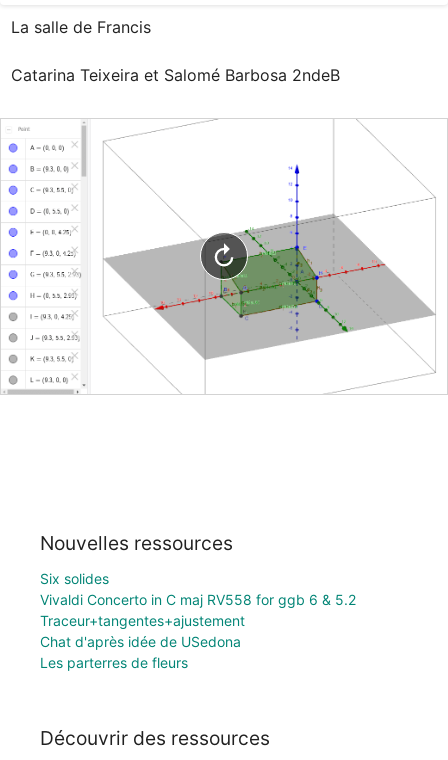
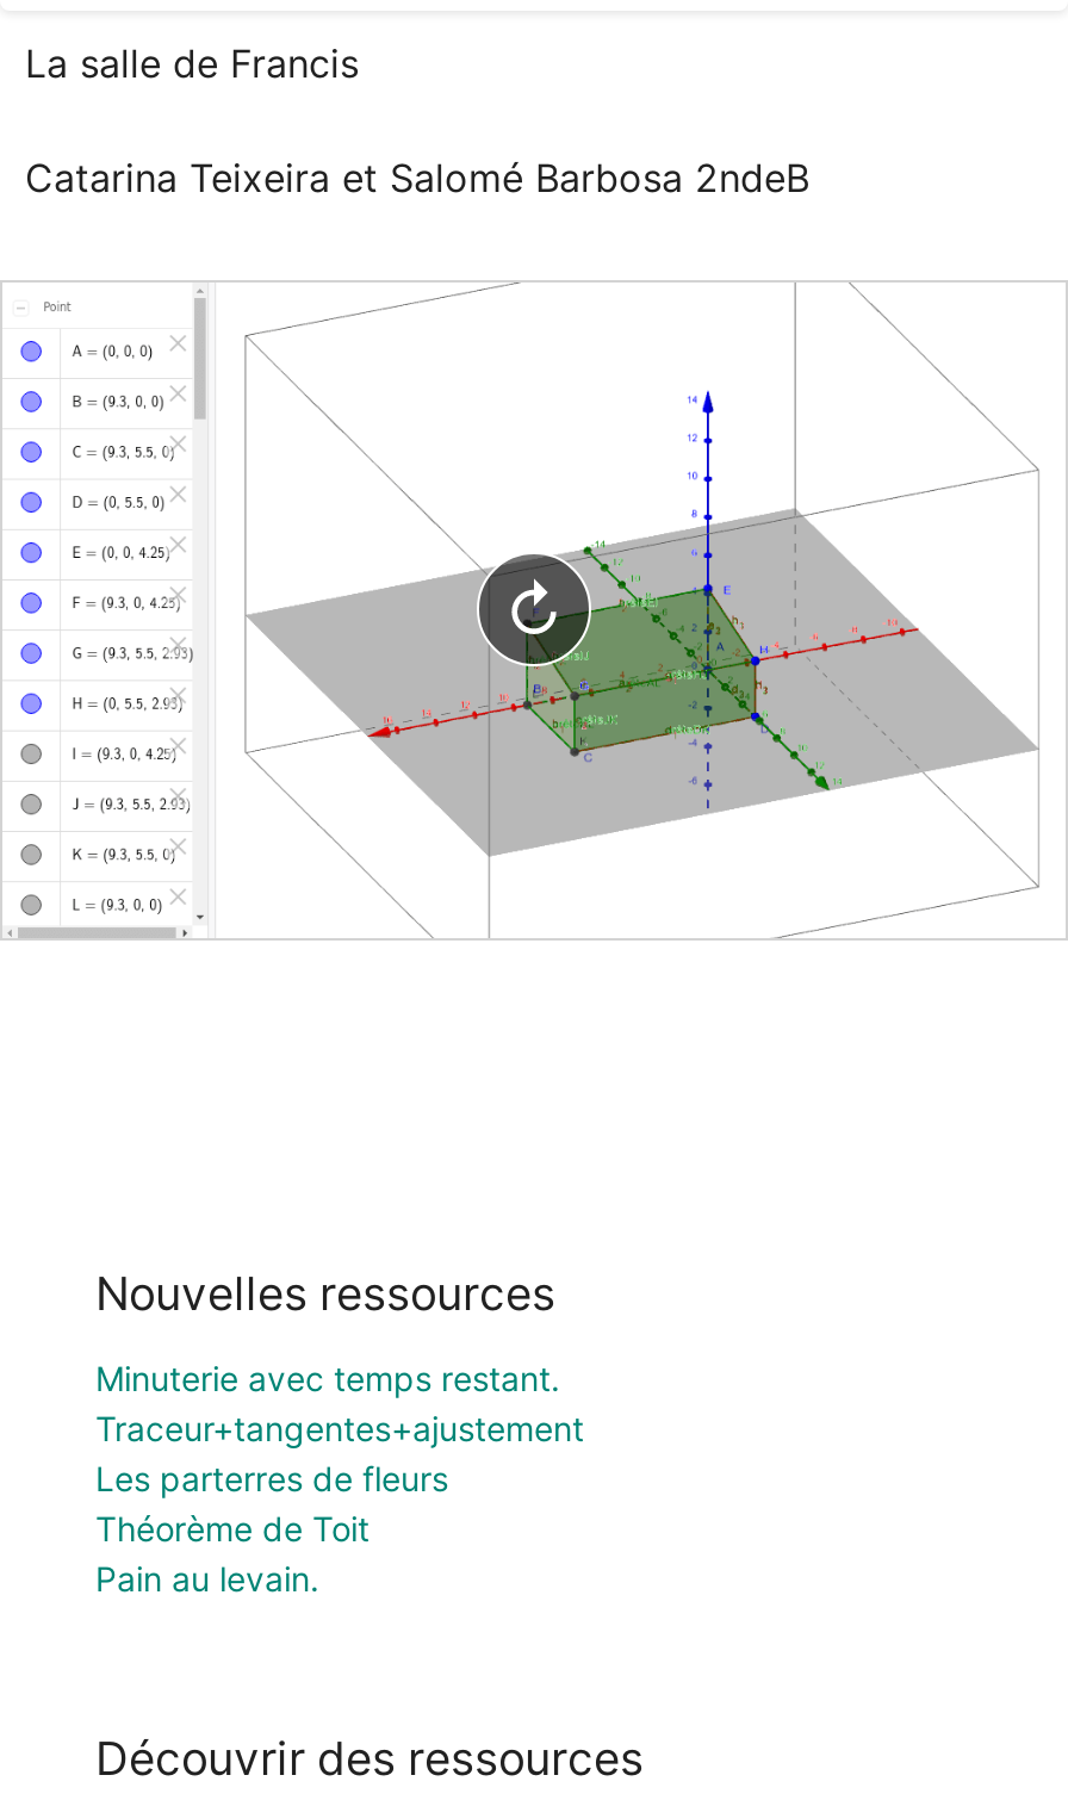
- Six solides
- Vivaldi Concerto in C maj RV558 for ggb 6 & 5.2
+ Minuterie avec temps restant.

moved up: Traceur+tangentes+ajustement

- Chat d'après idée de USedona

moved up: Les parterres de fleurs

+ Théorème de Toit
+ Pain au levain.
